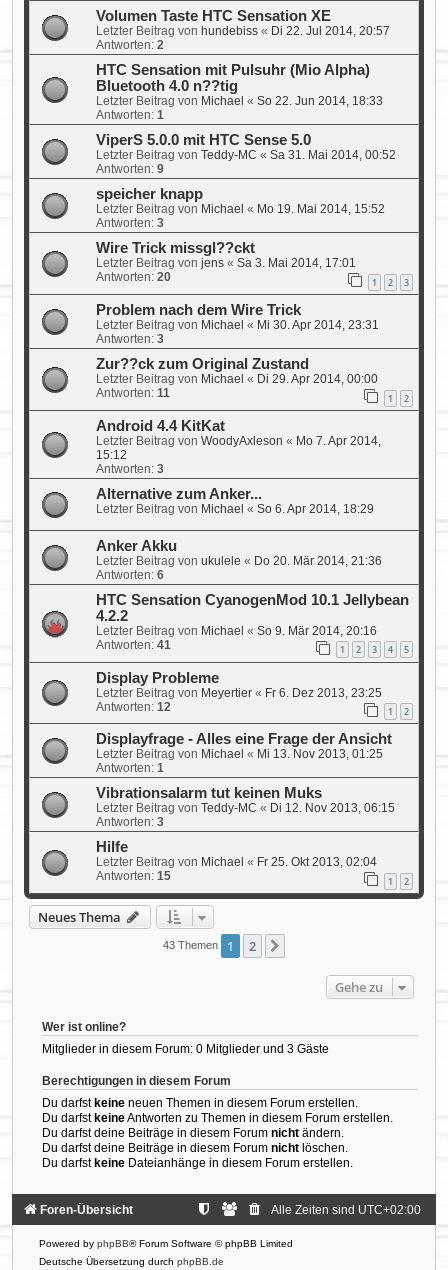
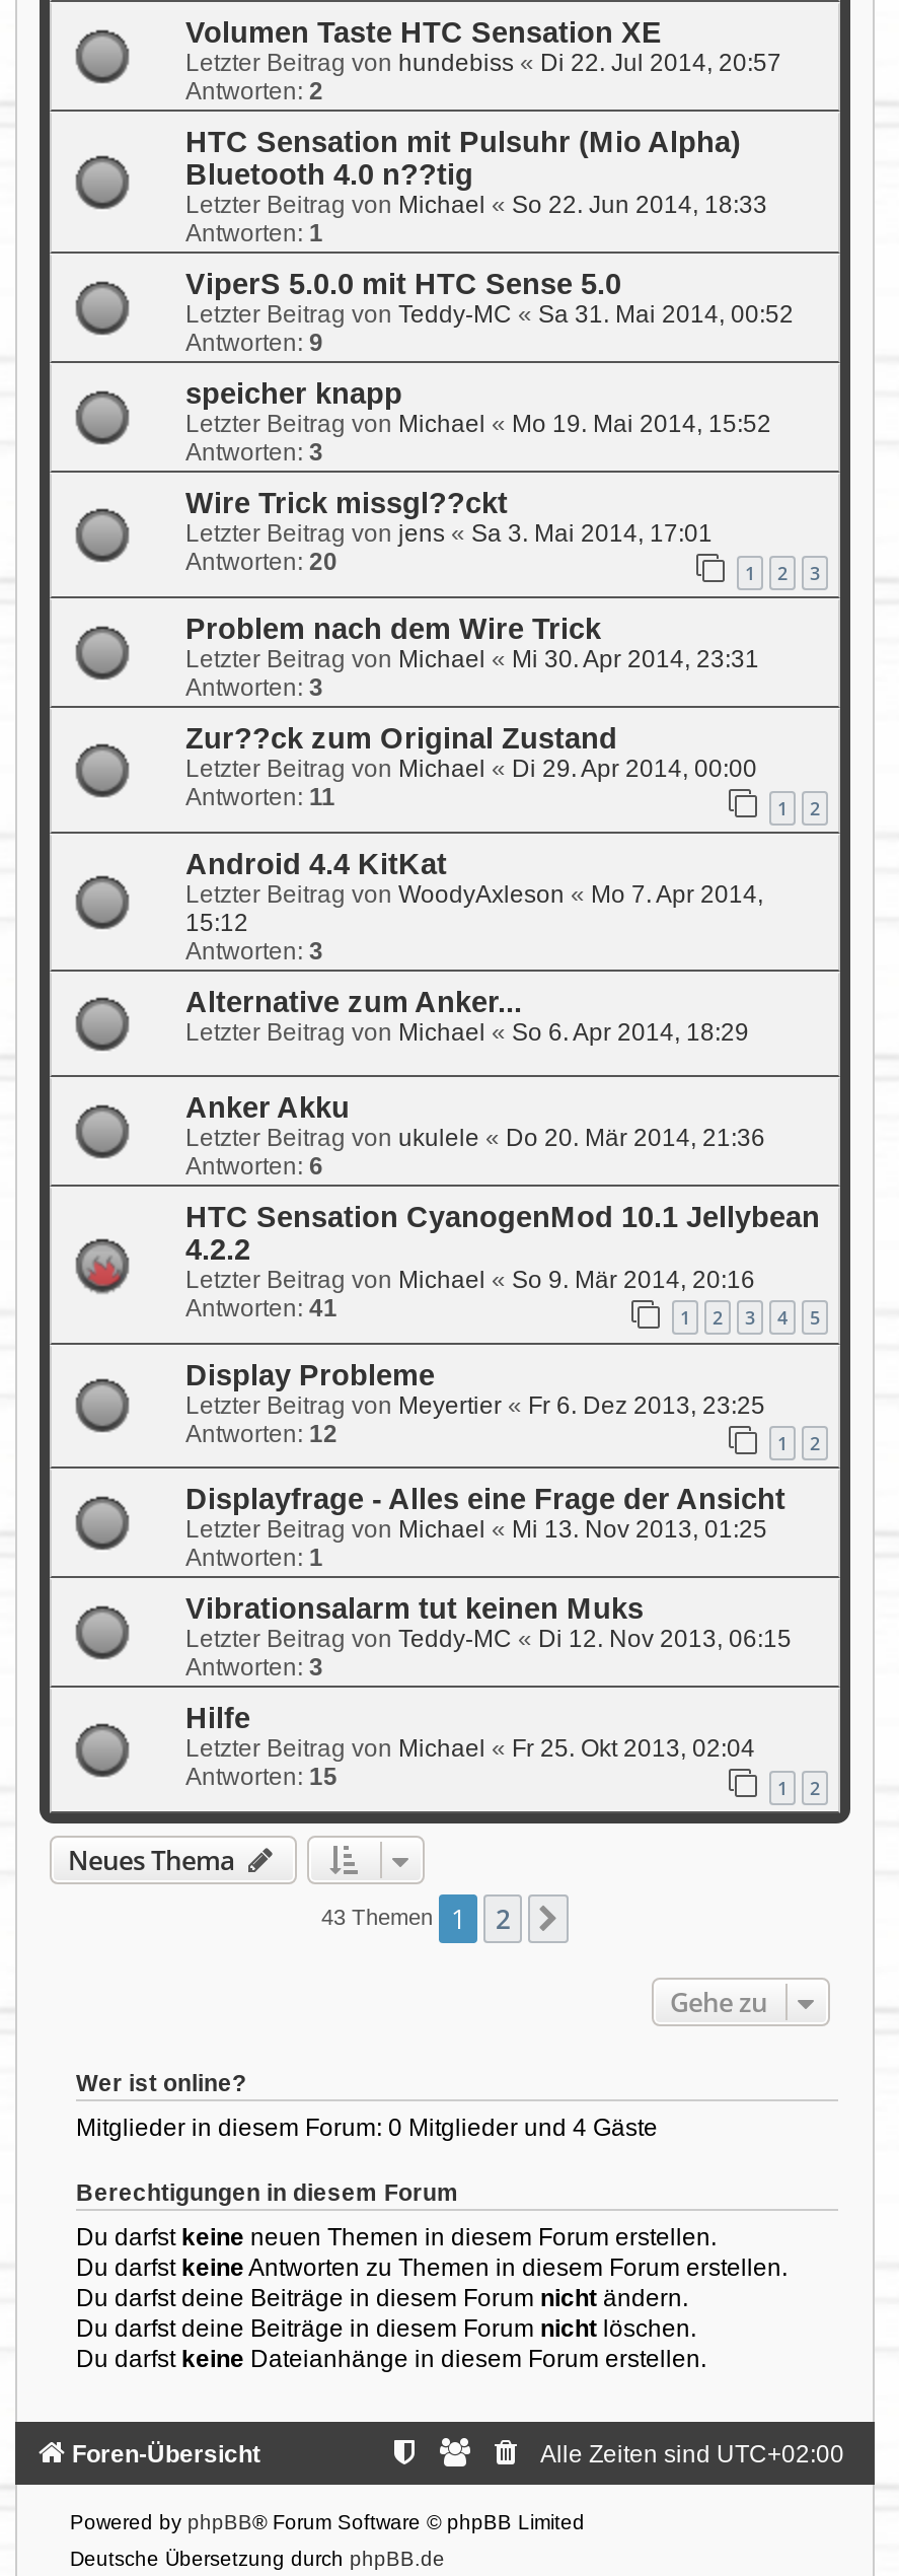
- Mitglieder in diesem Forum: 0 Mitglieder und 3 Gäste
+ Mitglieder in diesem Forum: 0 Mitglieder und 4 Gäste
